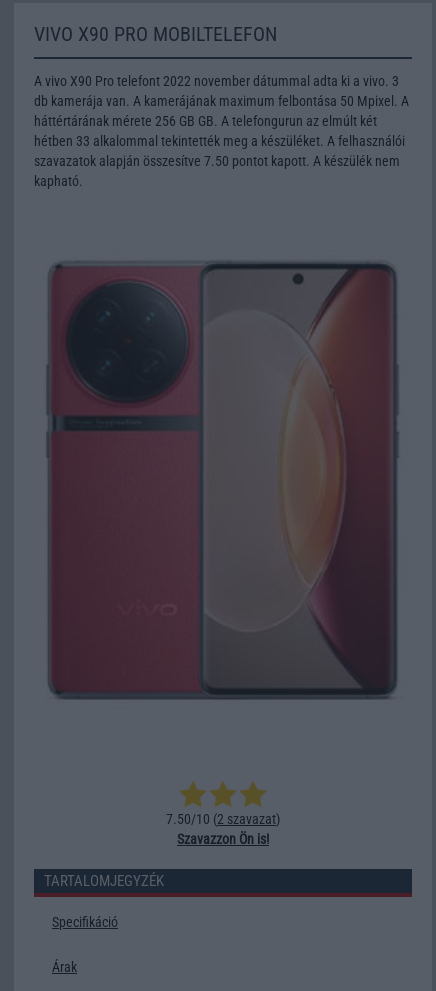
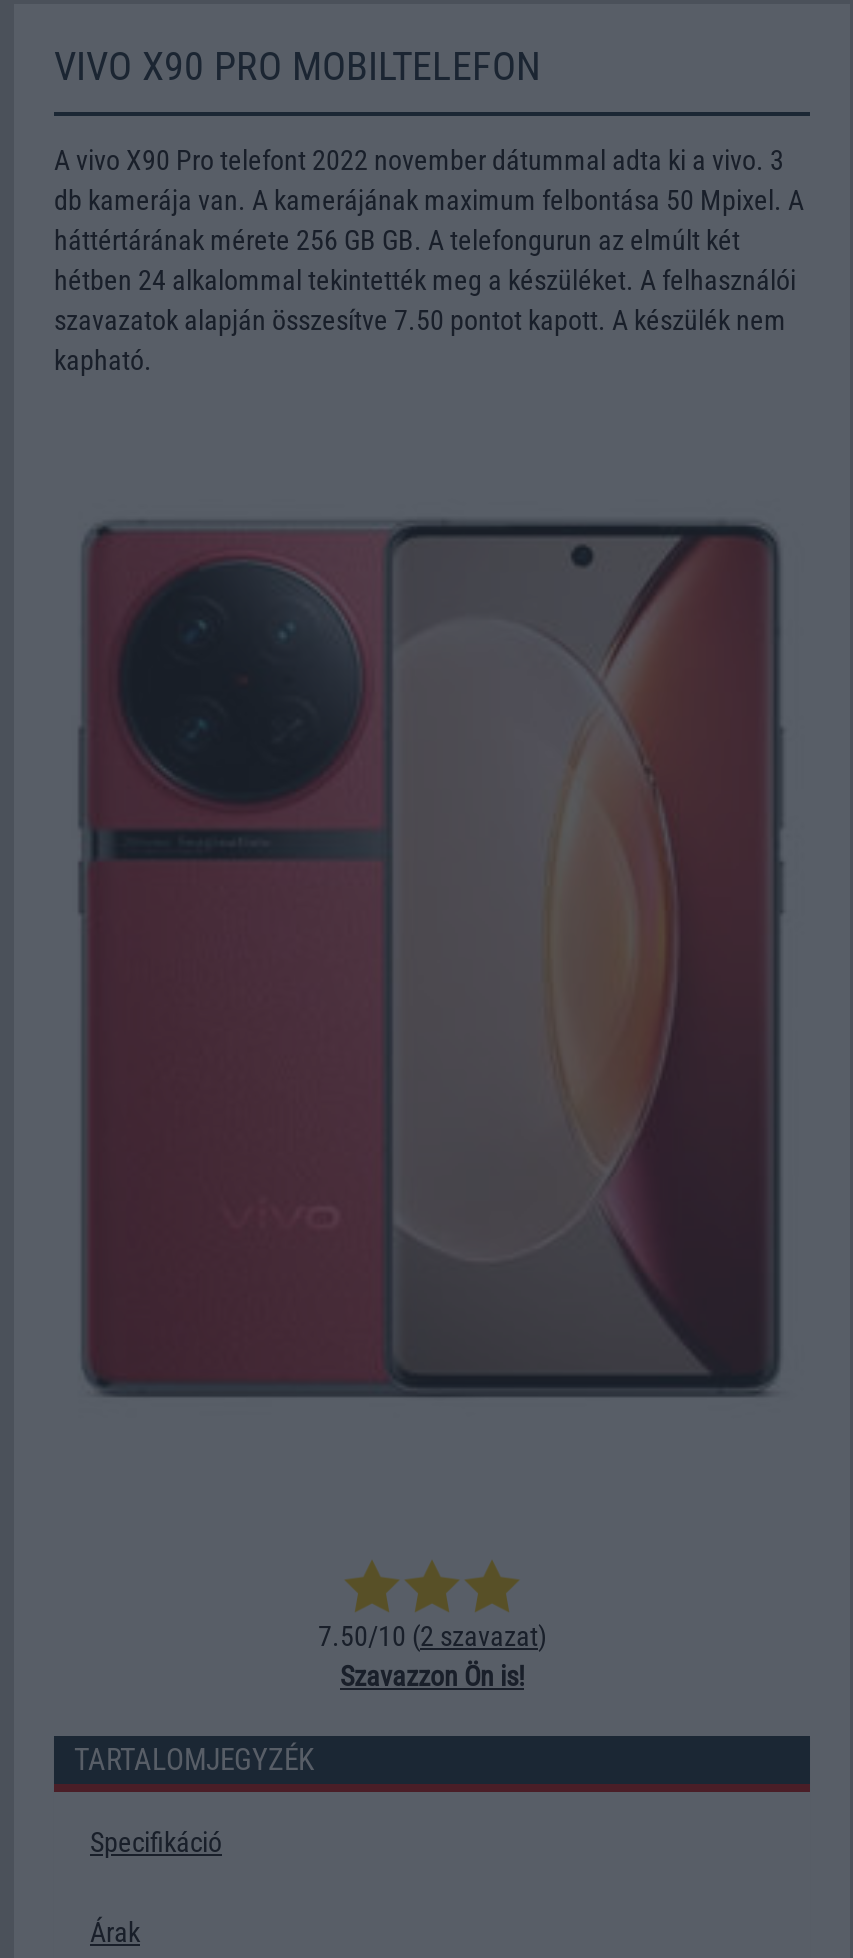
- hétben 33 alkalommal tekintették meg a készüléket. A felhasználói
+ hétben 24 alkalommal tekintették meg a készüléket. A felhasználói
